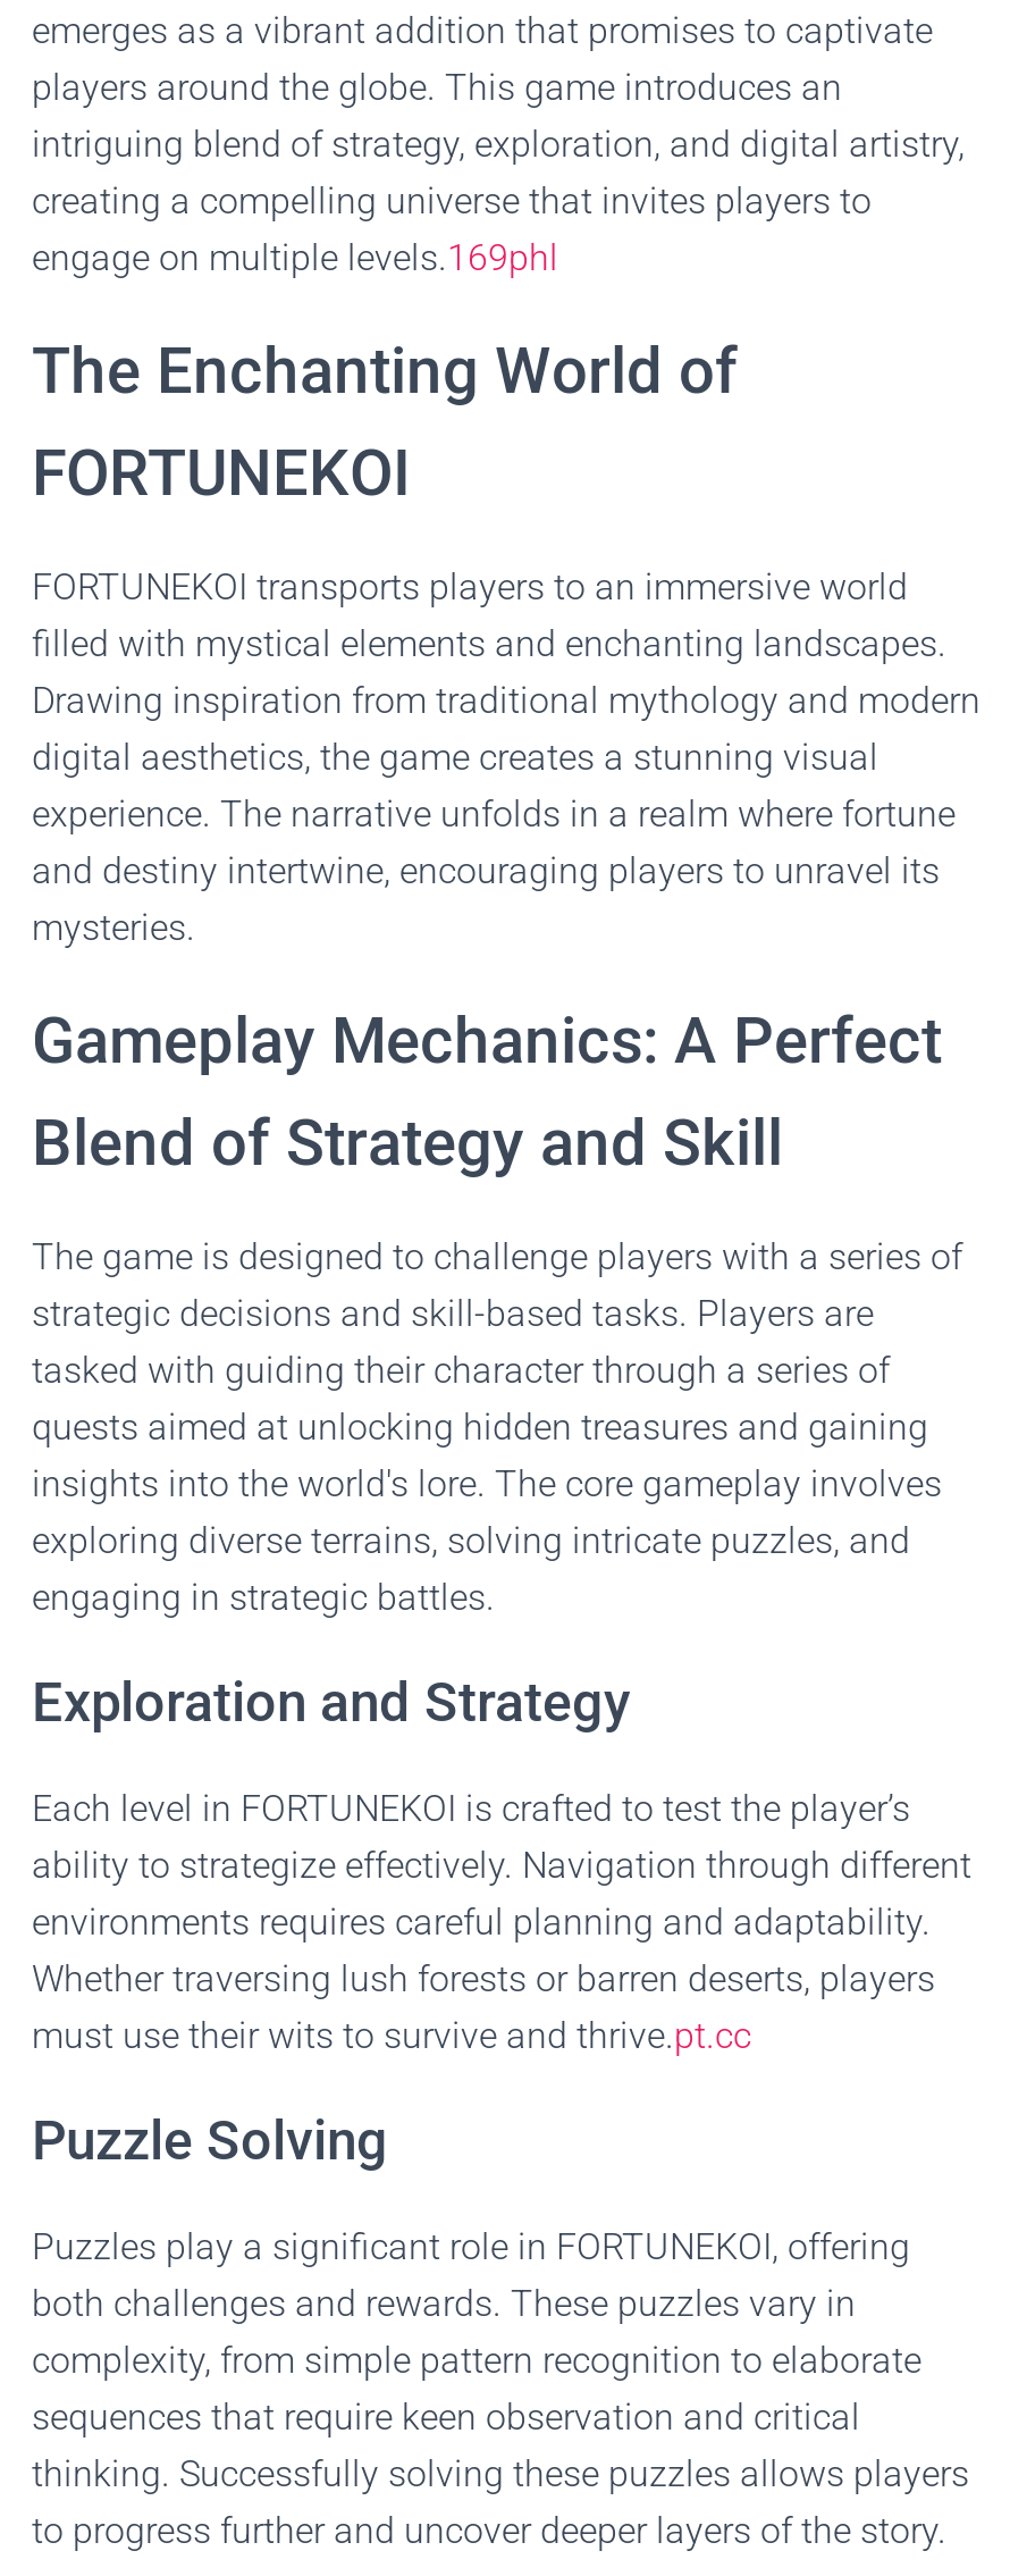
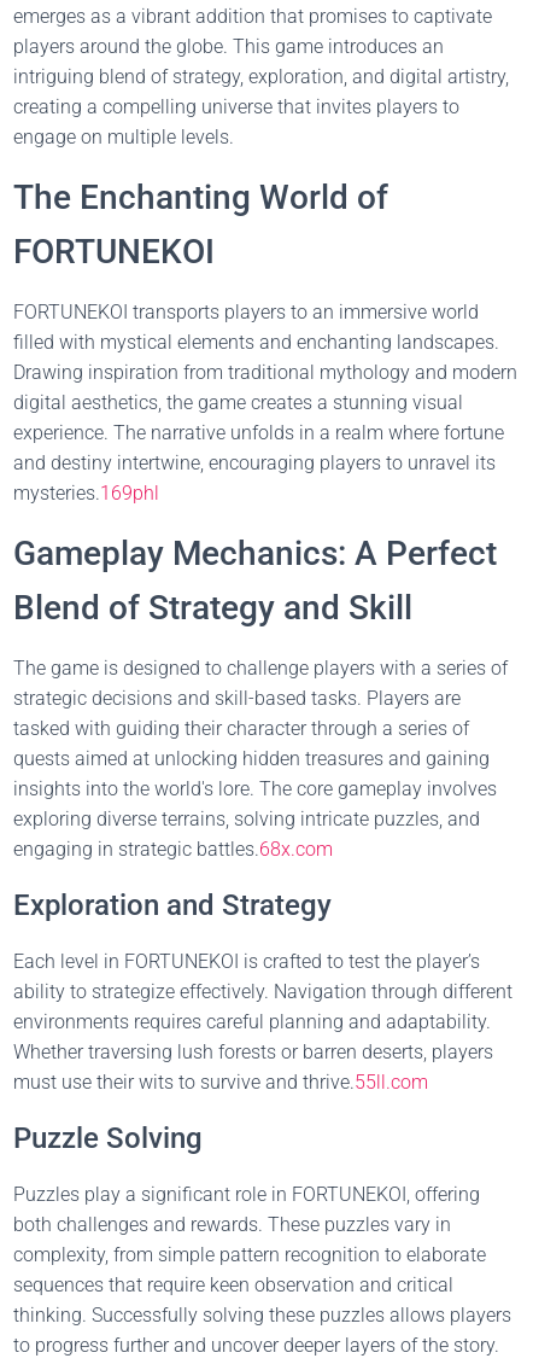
- engage on multiple levels.169phl
+ engage on multiple levels.

- mysteries.
+ mysteries. 169phl

- engaging in strategic battles.
+ engaging in strategic battles.68x.com

- must use their wits to survive and thrive.pt.cc
+ must use their wits to survive and thrive.55ll.com
